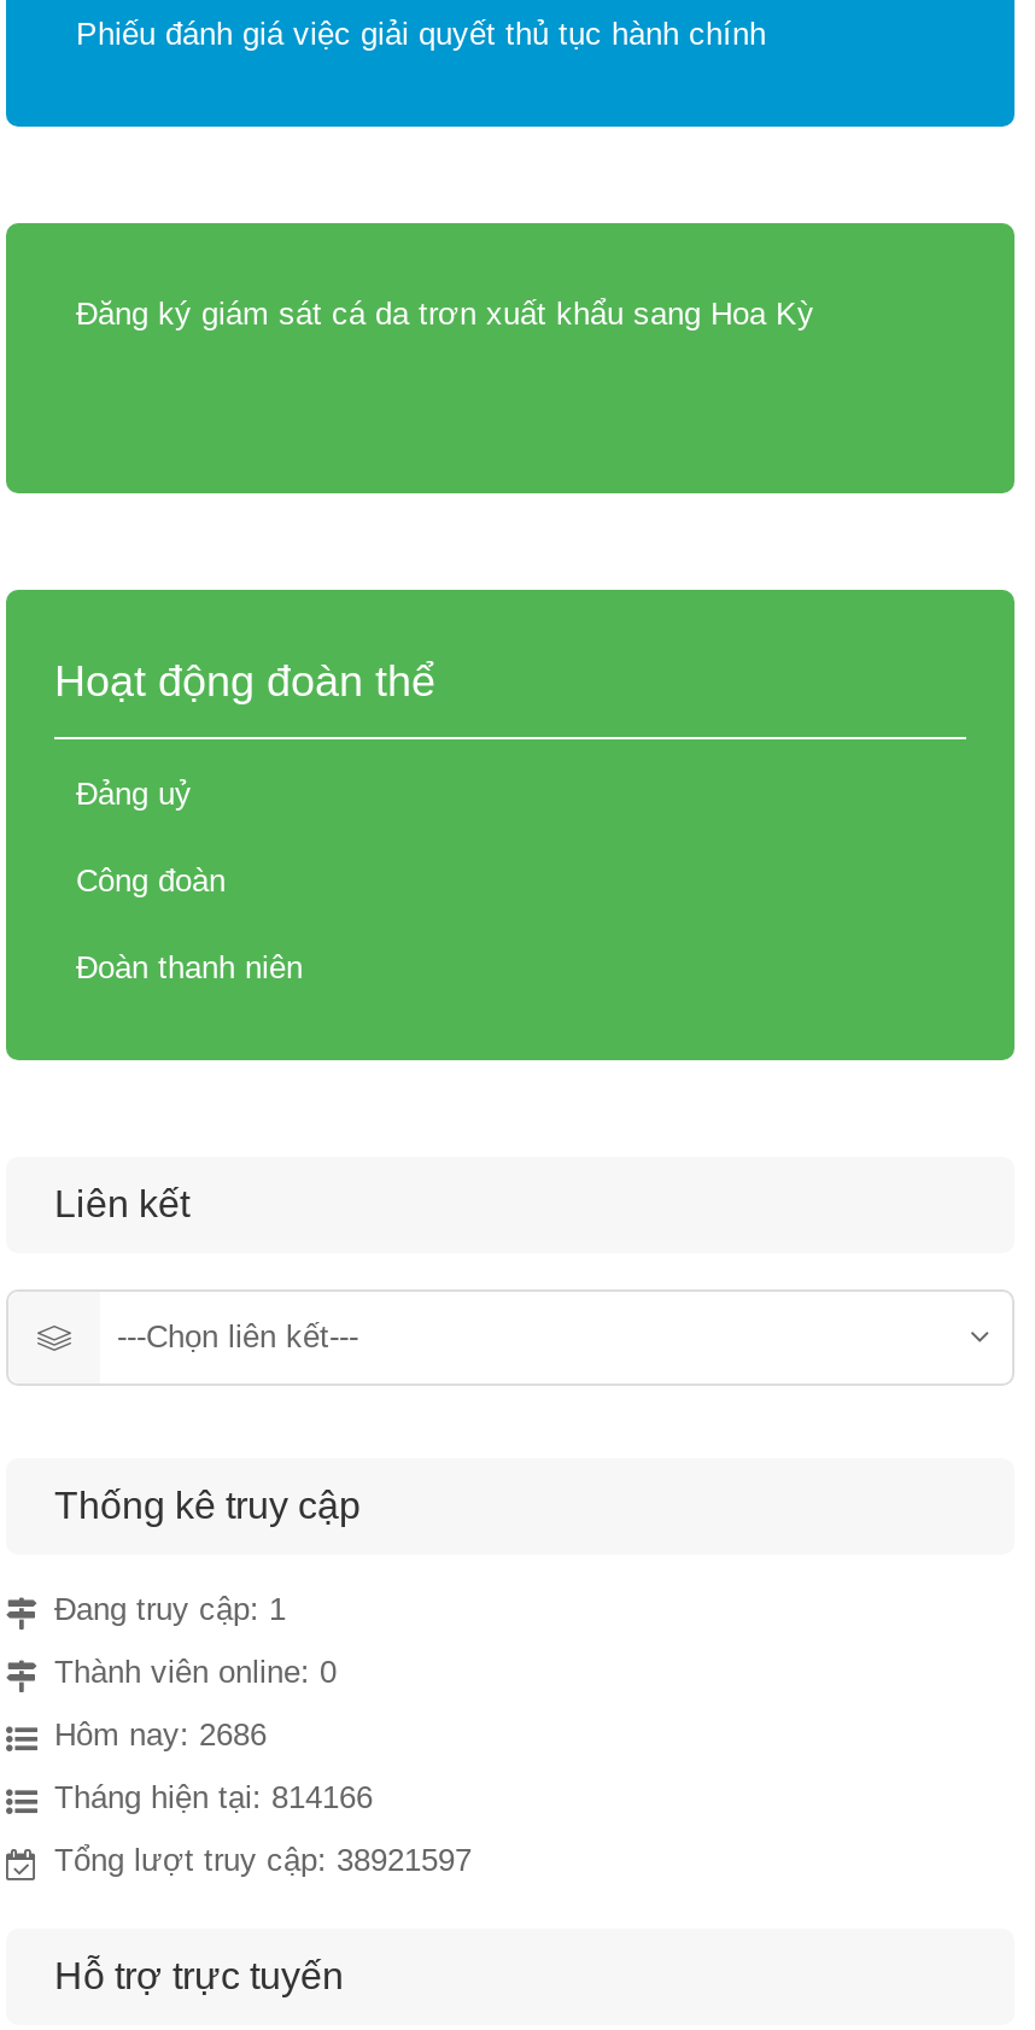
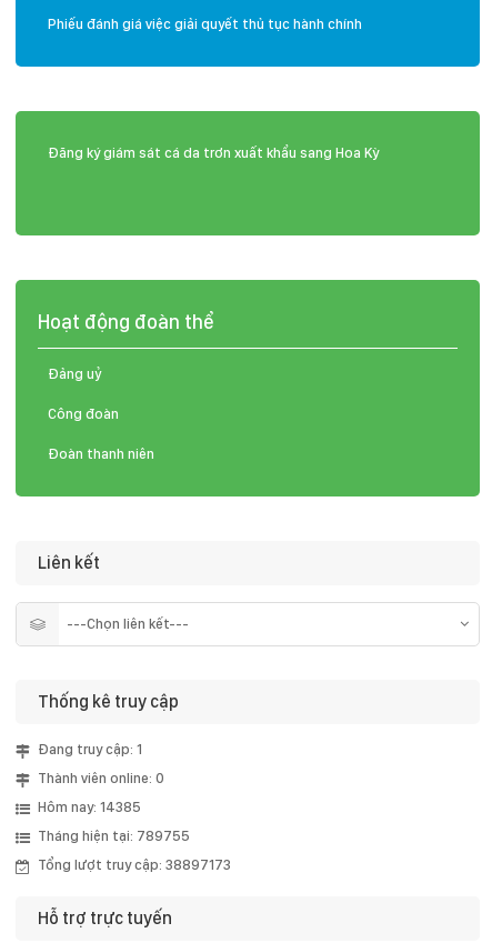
- Hôm nay: 2686
+ Hôm nay: 14385

- Tháng hiện tại: 814166
+ Tháng hiện tại: 789755

- Tổng lượt truy cập: 38921597
+ Tổng lượt truy cập: 38897173
